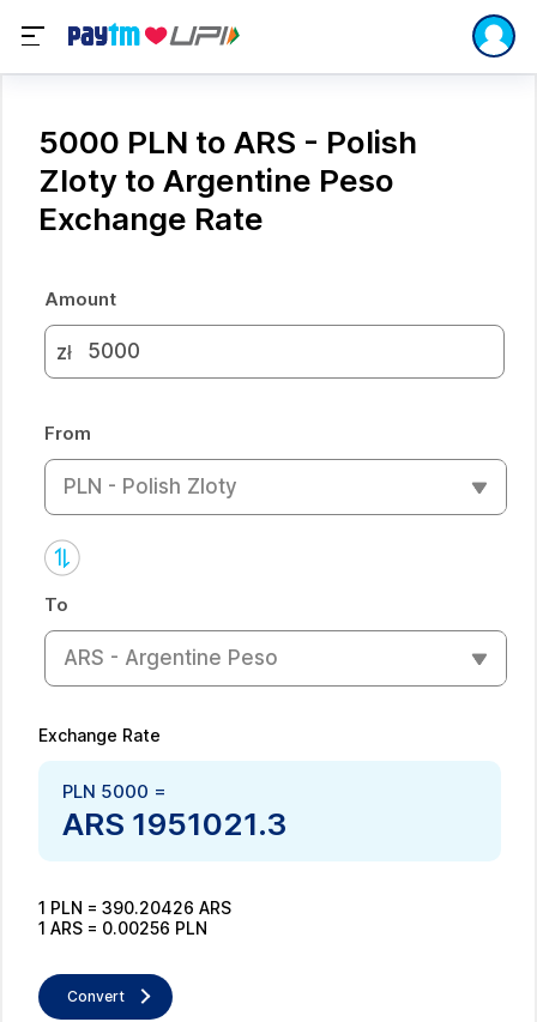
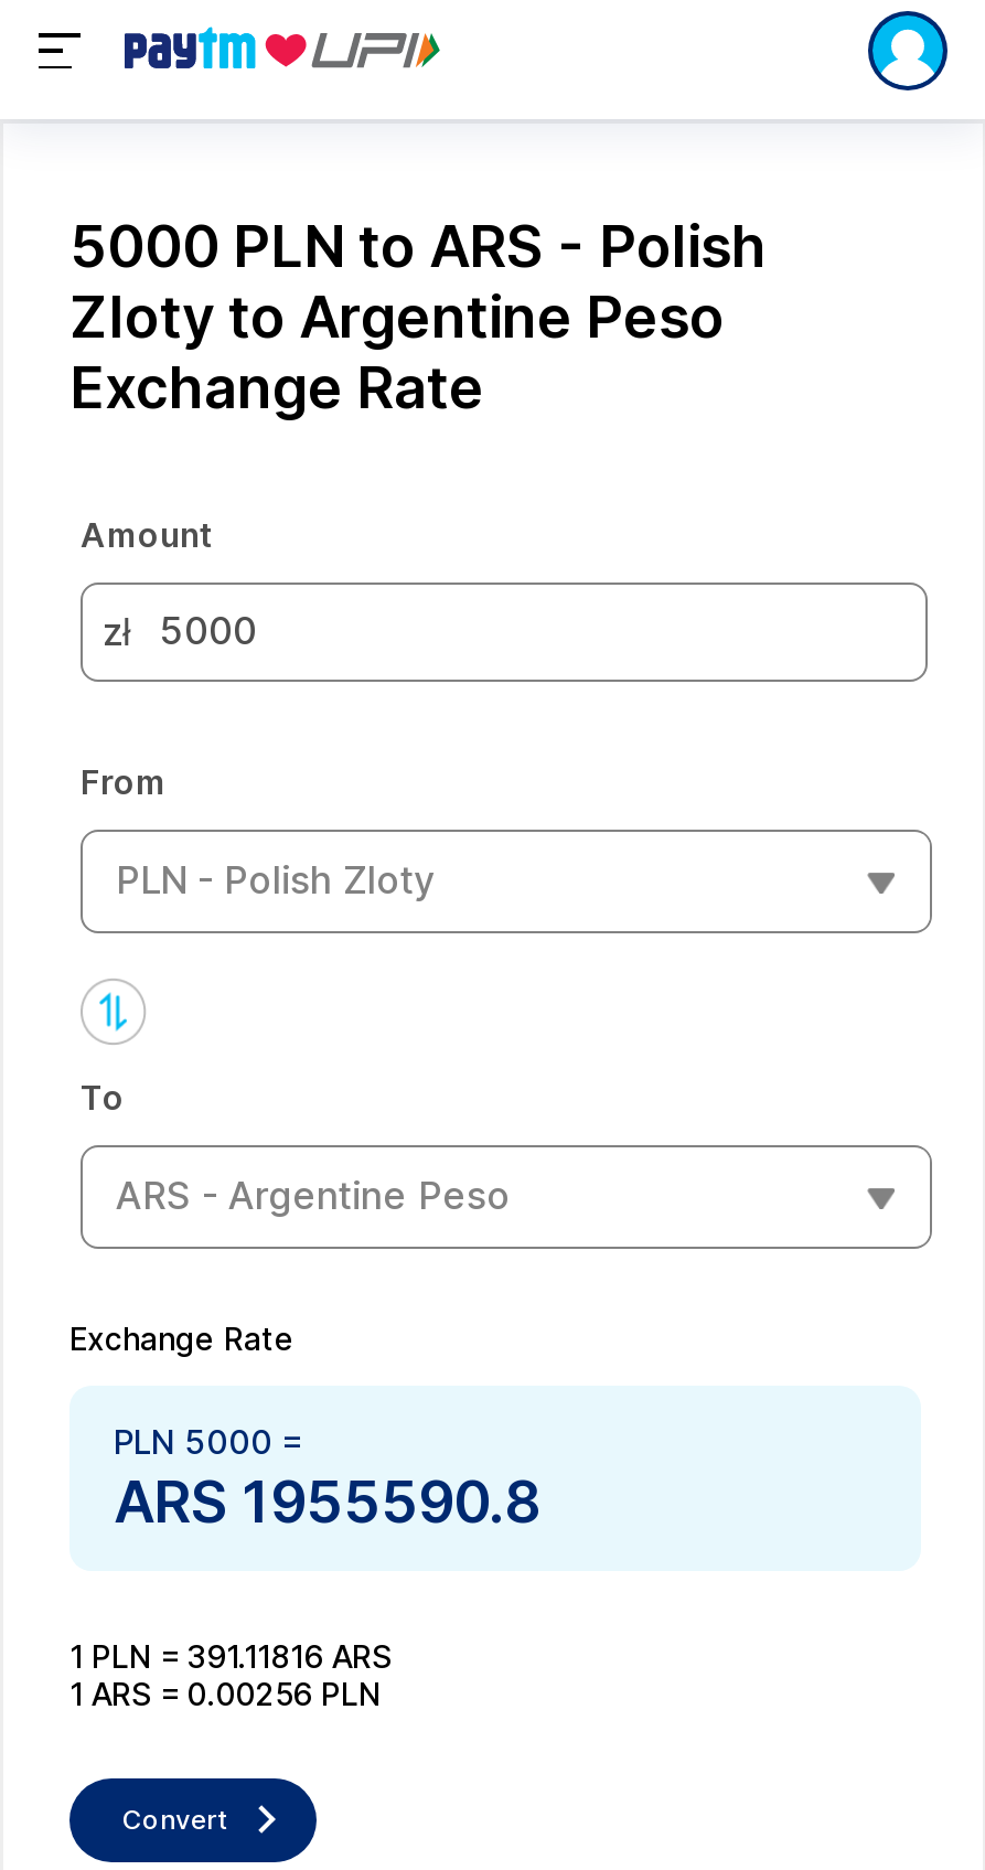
- ARS 1951021.3
+ ARS 1955590.8

- 1 PLN = 390.20426 ARS
+ 1 PLN = 391.11816 ARS
